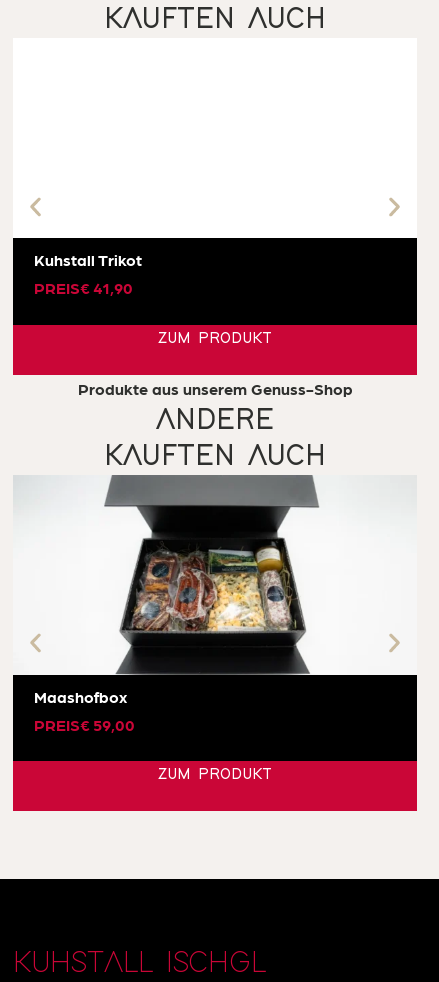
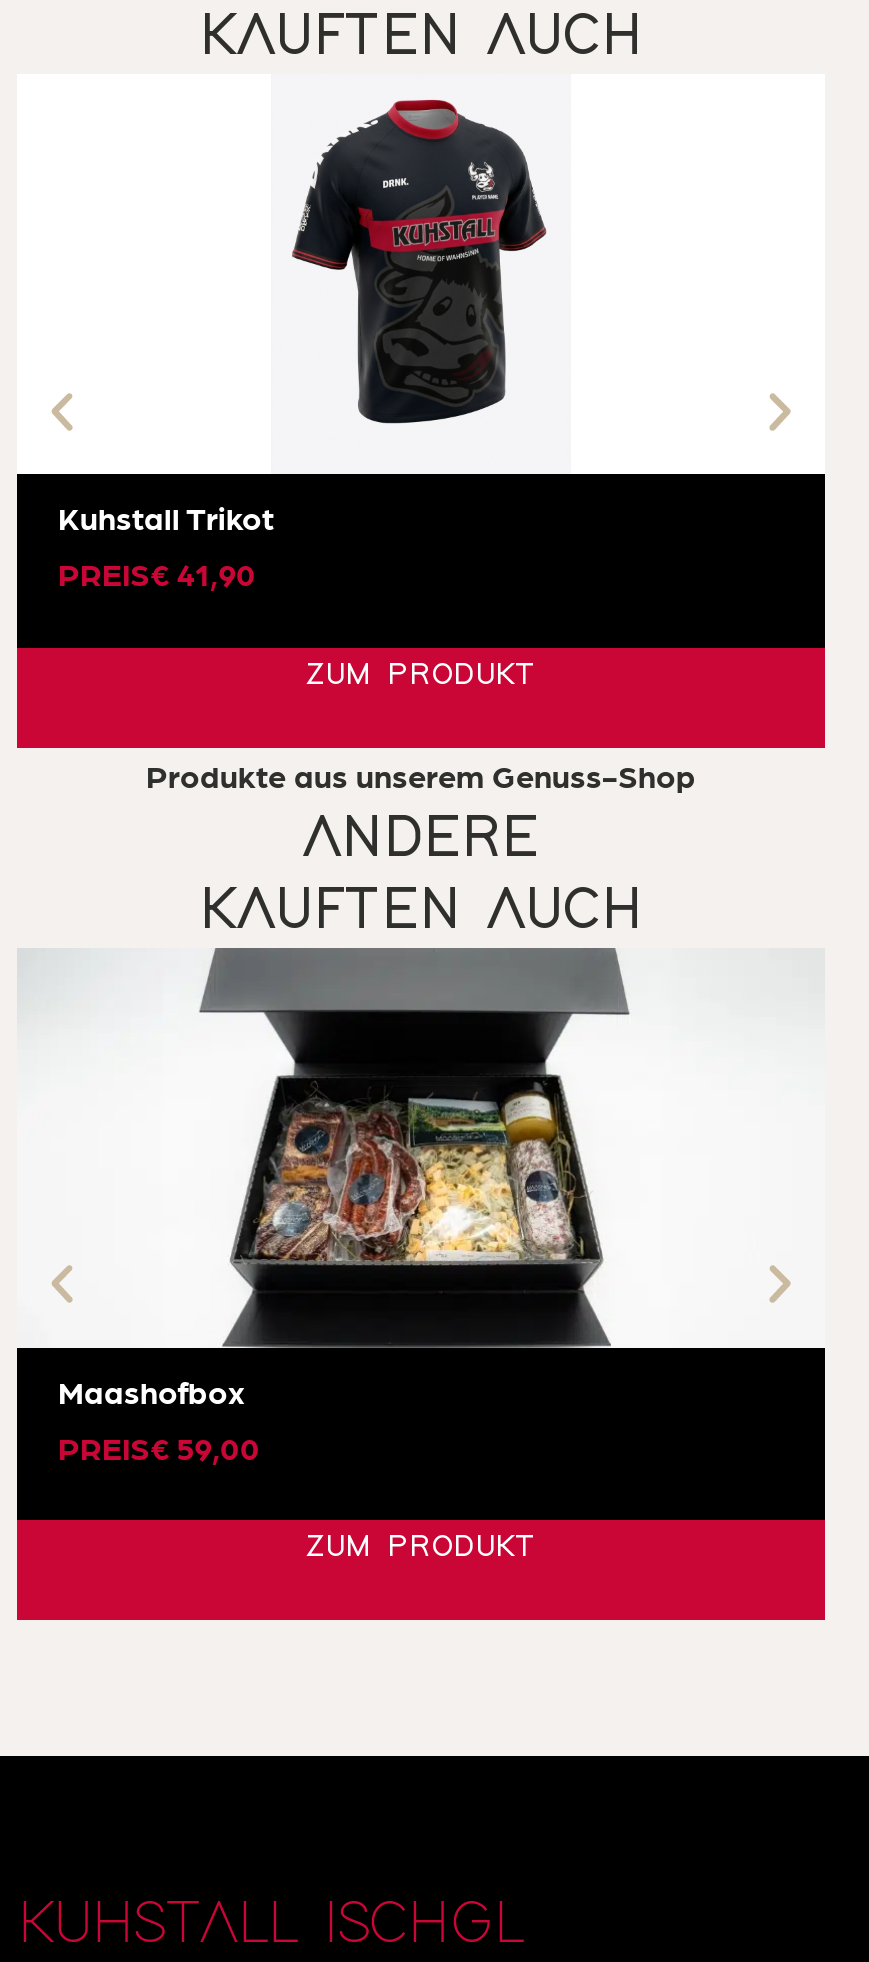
+ [image]
